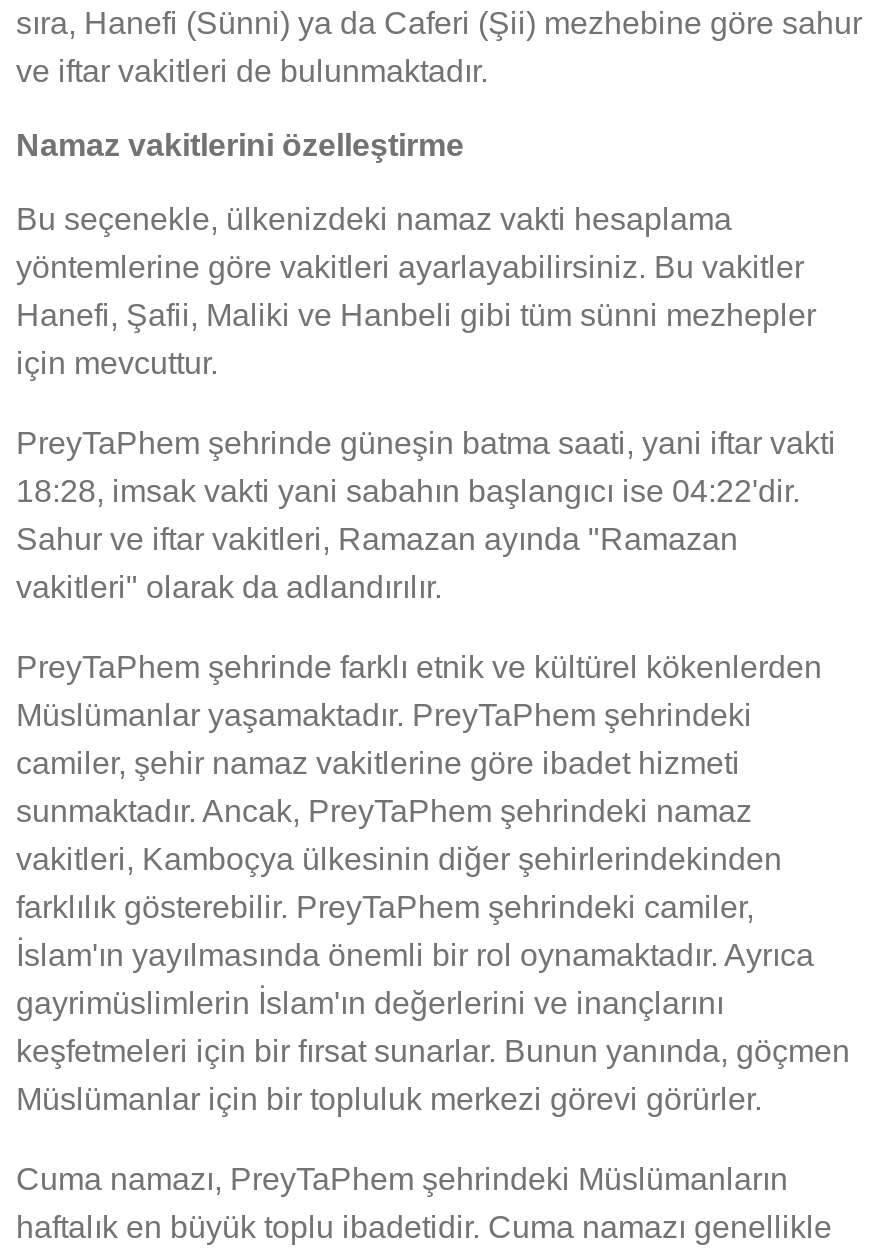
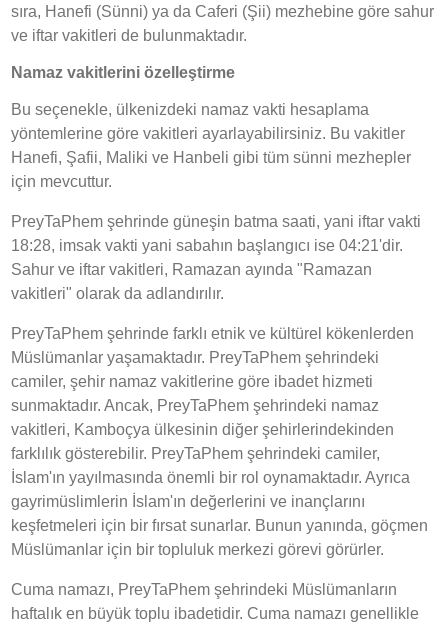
- 18:28, imsak vakti yani sabahın başlangıcı ise 04:22'dir.
+ 18:28, imsak vakti yani sabahın başlangıcı ise 04:21'dir.
